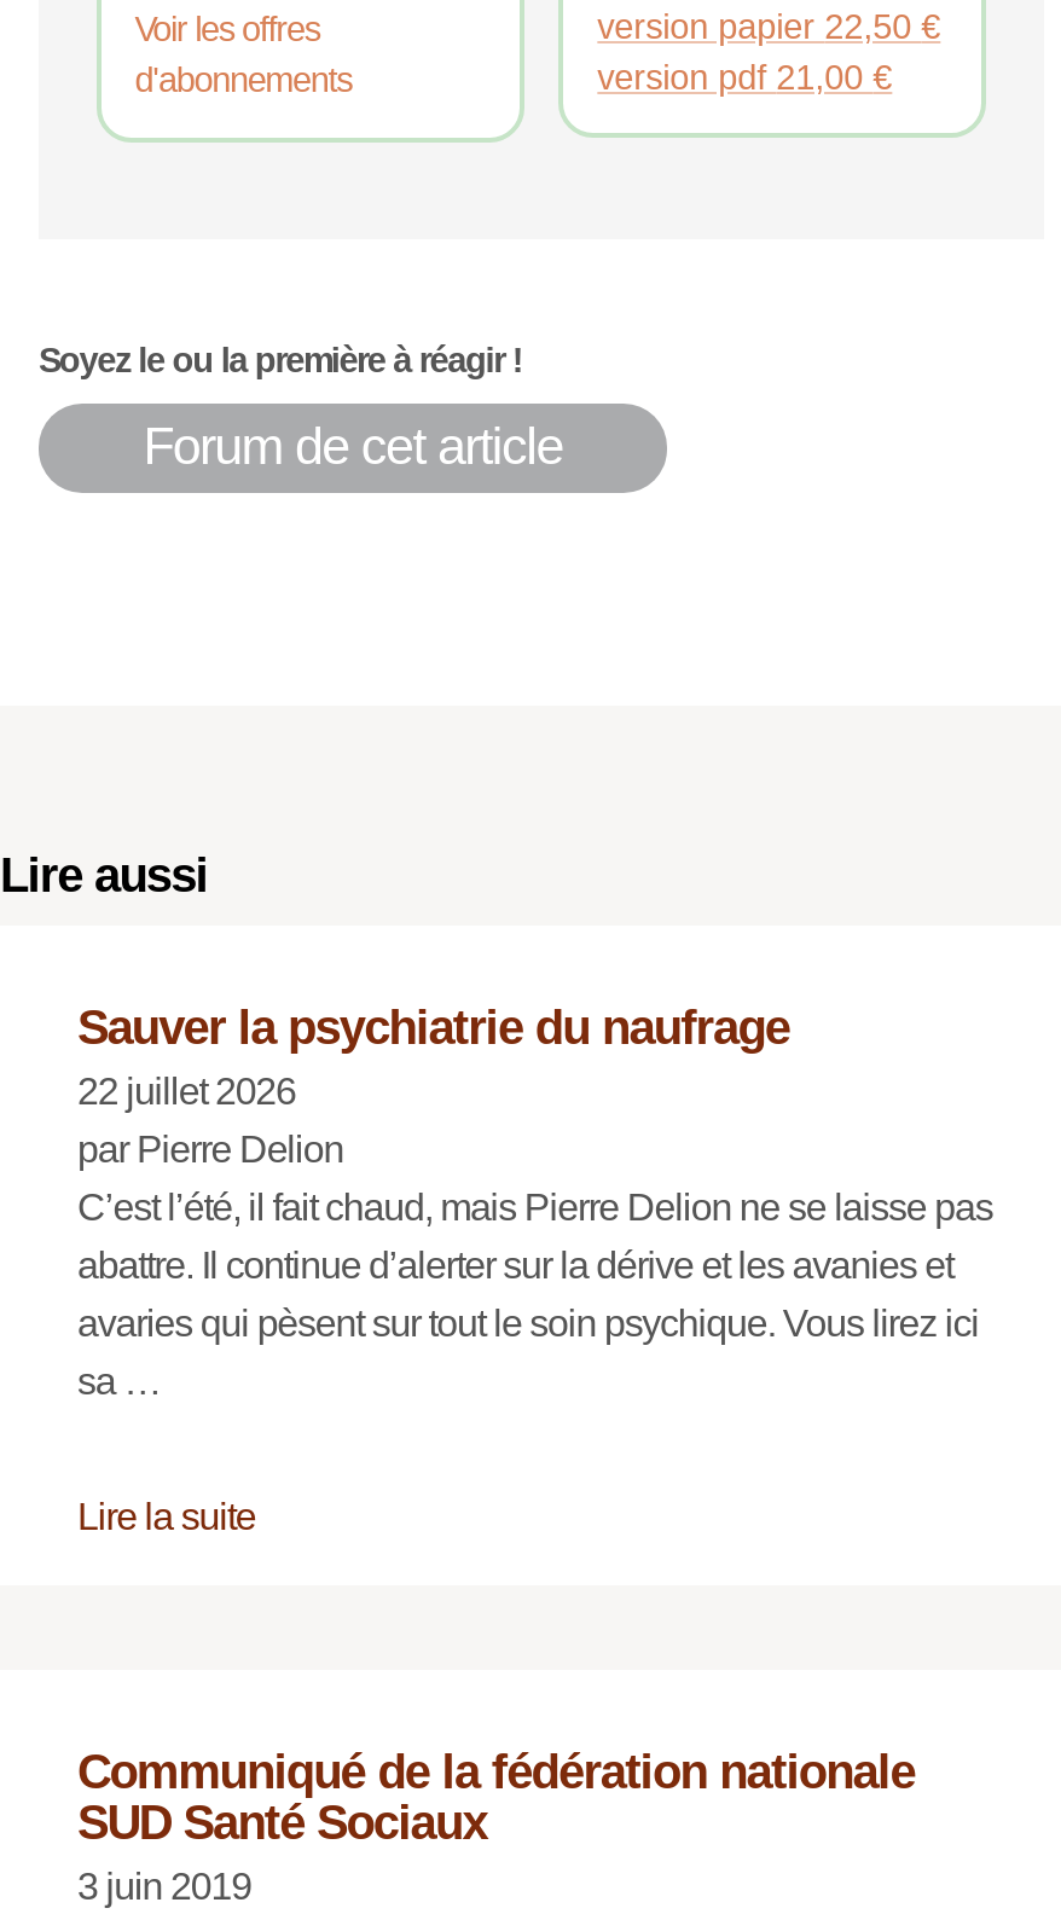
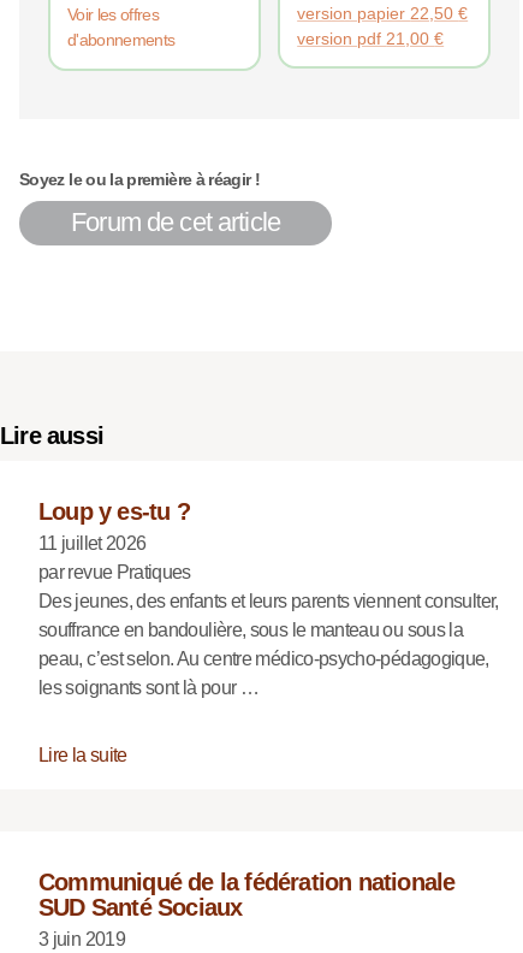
- Sauver la psychiatrie du naufrage
- 22 juillet 2026
- par Pierre Delion
- C’est l’été, il fait chaud, mais Pierre Delion ne se laisse pas
- abattre. Il continue d’alerter sur la dérive et les avanies et
- avaries qui pèsent sur tout le soin psychique. Vous lirez ici
- sa …
+ Loup y es-tu ?
+ 11 juillet 2026
+ par revue Pratiques
+ Des jeunes, des enfants et leurs parents viennent consulter,
+ souffrance en bandoulière, sous le manteau ou sous la
+ peau, c’est selon. Au centre médico-psycho-pédagogique,
+ les soignants sont là pour …
